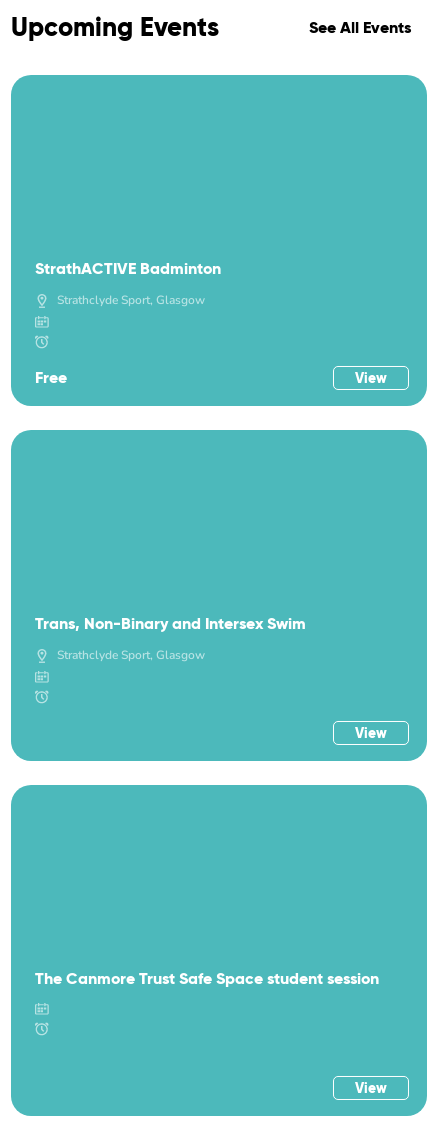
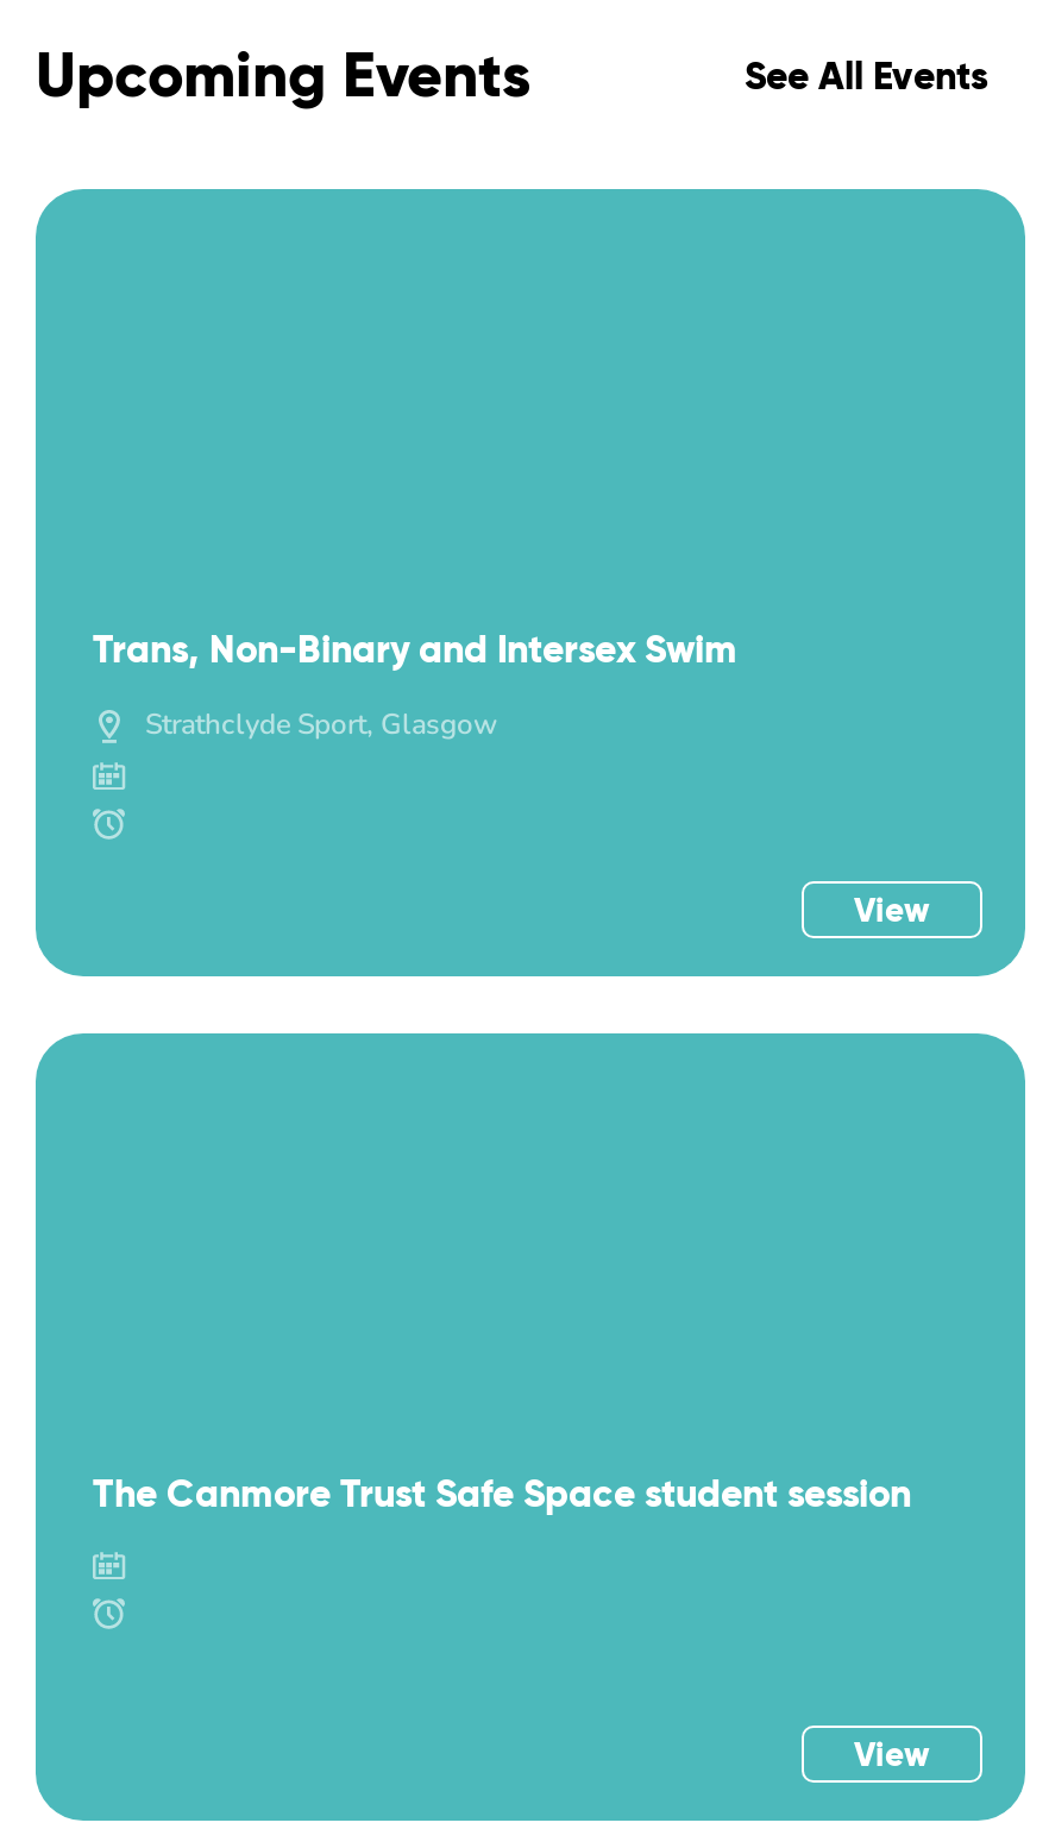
- StrathACTIVE Badminton
- Strathclyde Sport, Glasgow

- Free
- View
